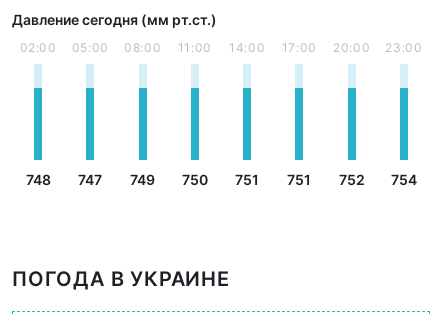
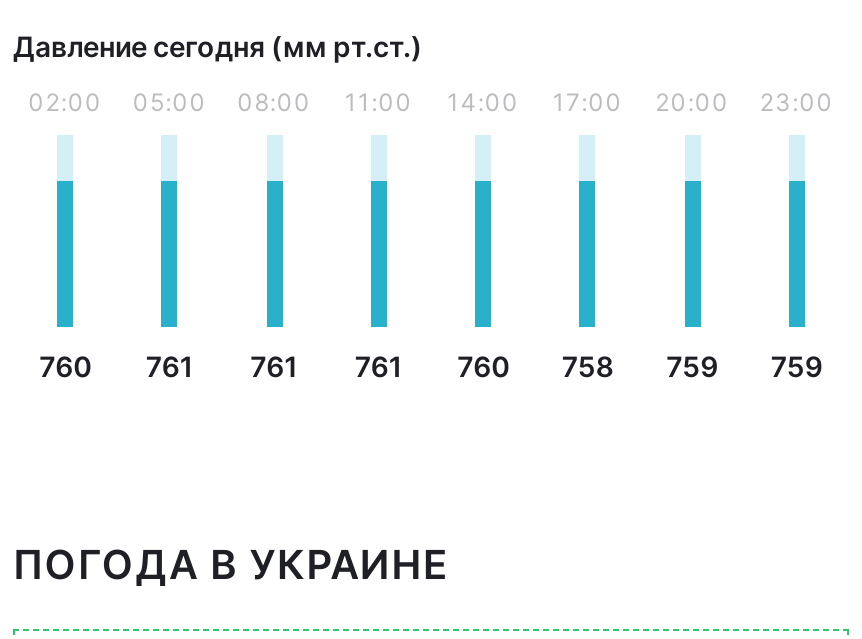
- 748
+ 760

- 747
+ 761

- 749
+ 761

- 750
+ 761

- 751
+ 760

- 751
+ 758

- 752
+ 759

- 754
+ 759
